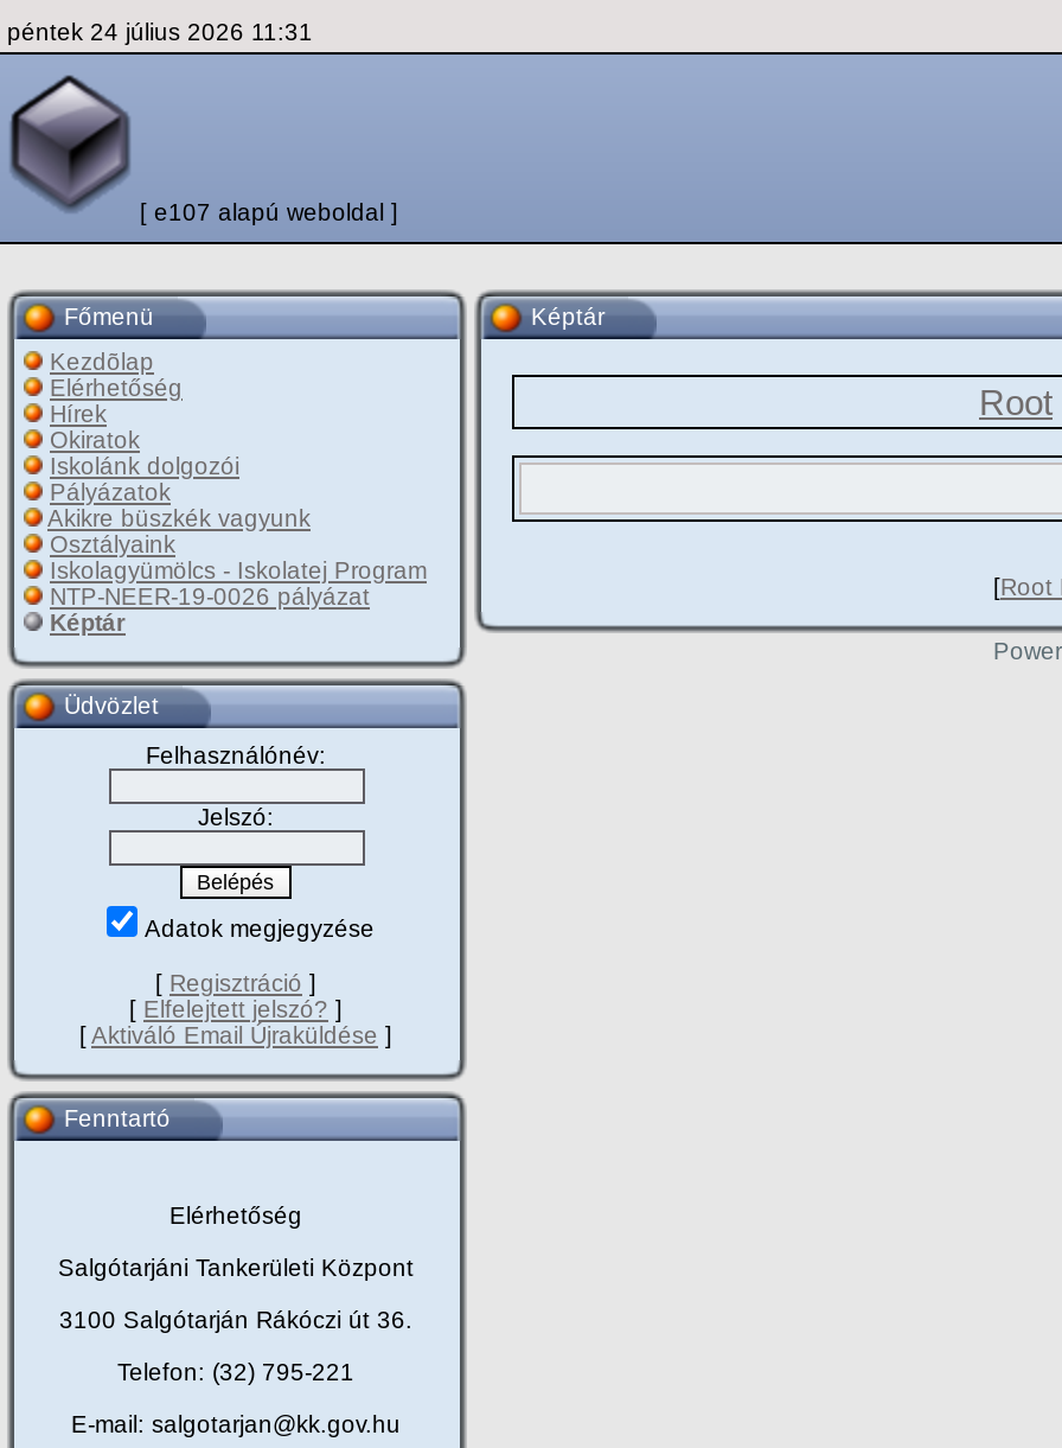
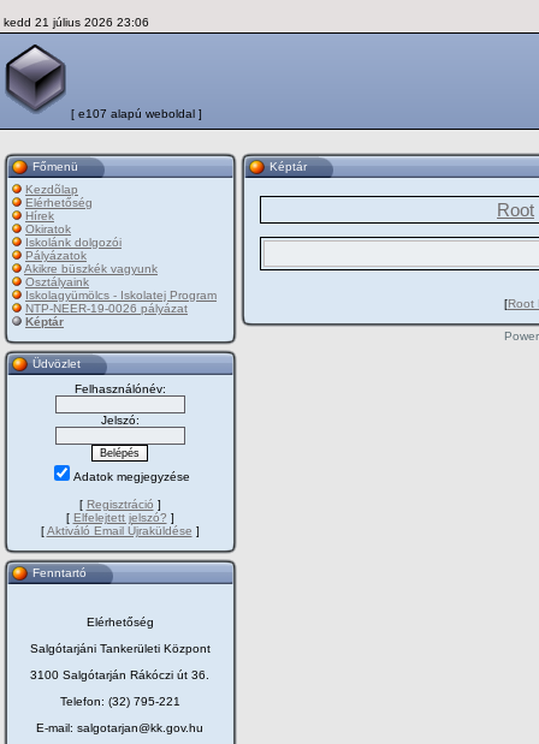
- péntek 24 július 2026 11:31
+ kedd 21 július 2026 23:06
